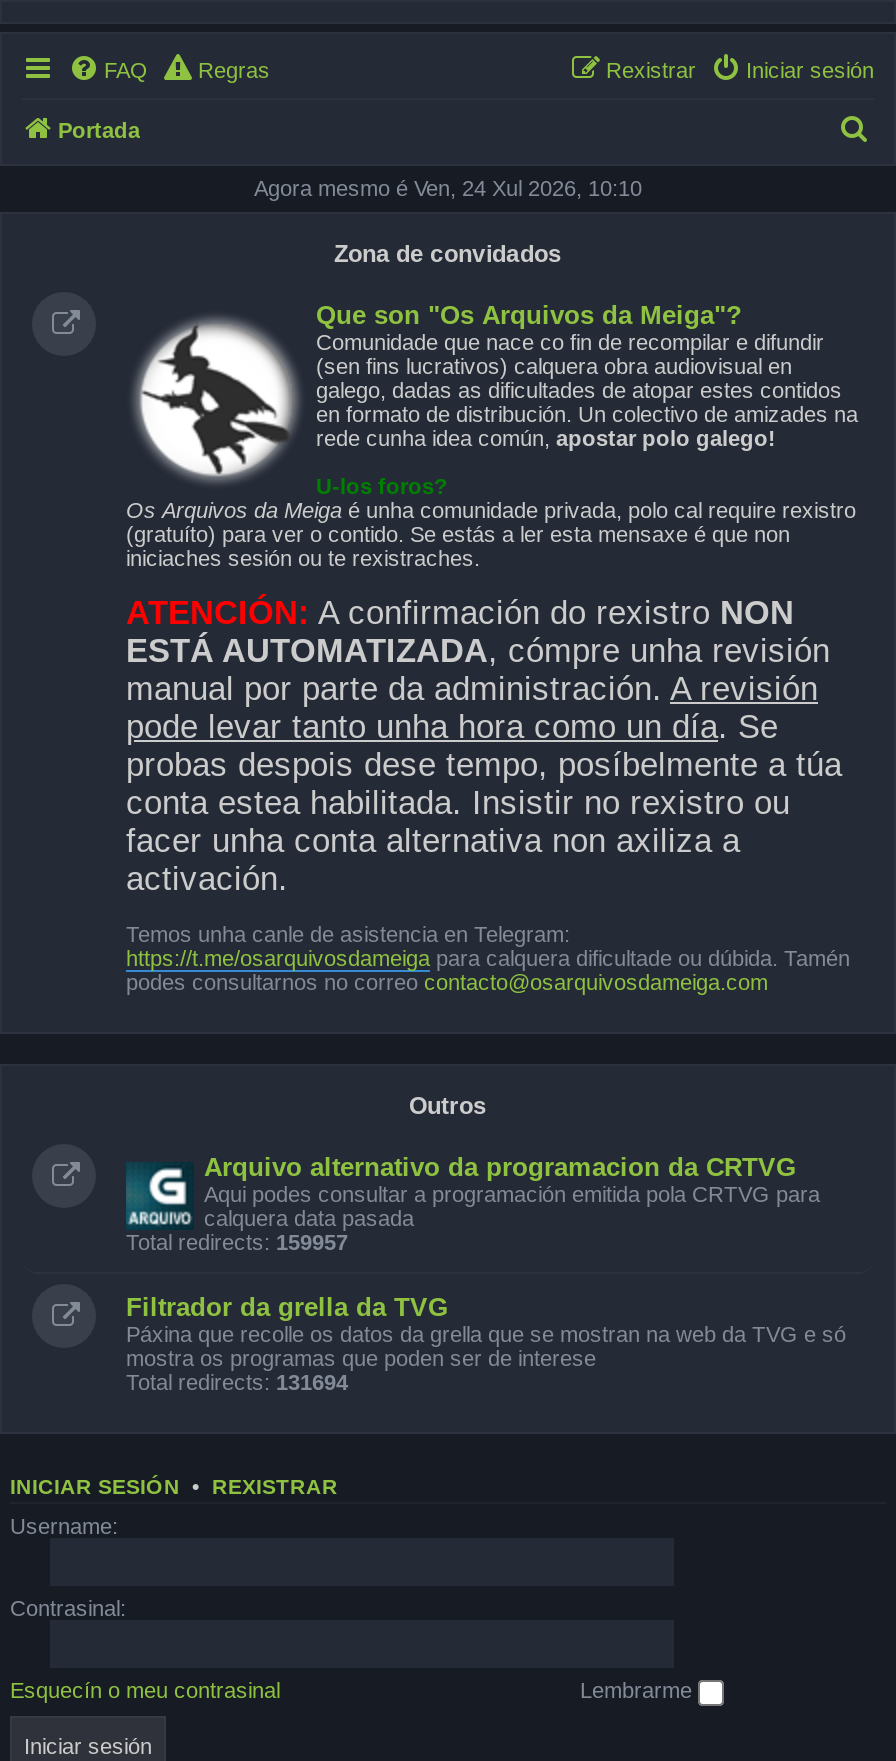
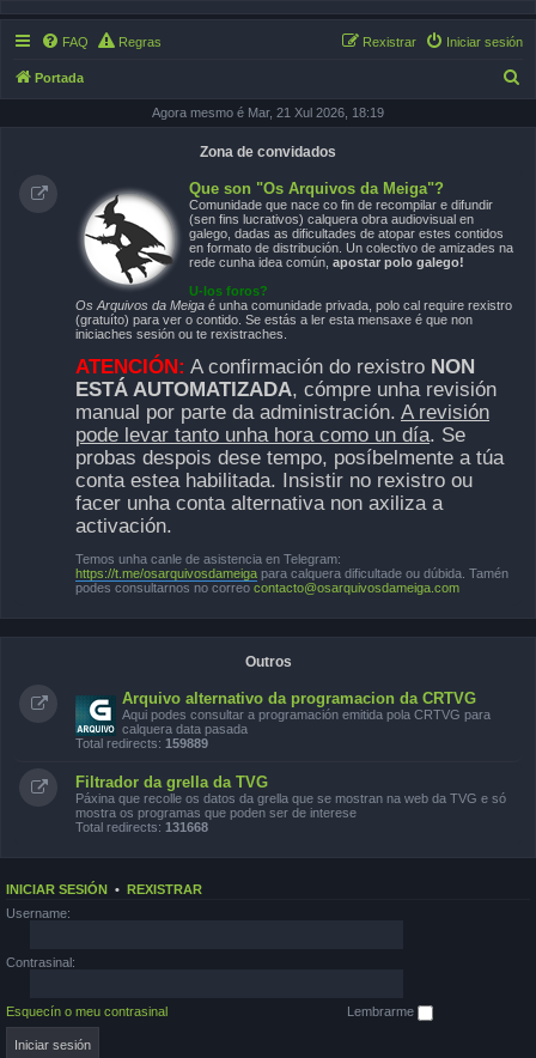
- Agora mesmo é Ven, 24 Xul 2026, 10:10
+ Agora mesmo é Mar, 21 Xul 2026, 18:19

- Total redirects: 159957
+ Total redirects: 159889

- Total redirects: 131694
+ Total redirects: 131668
